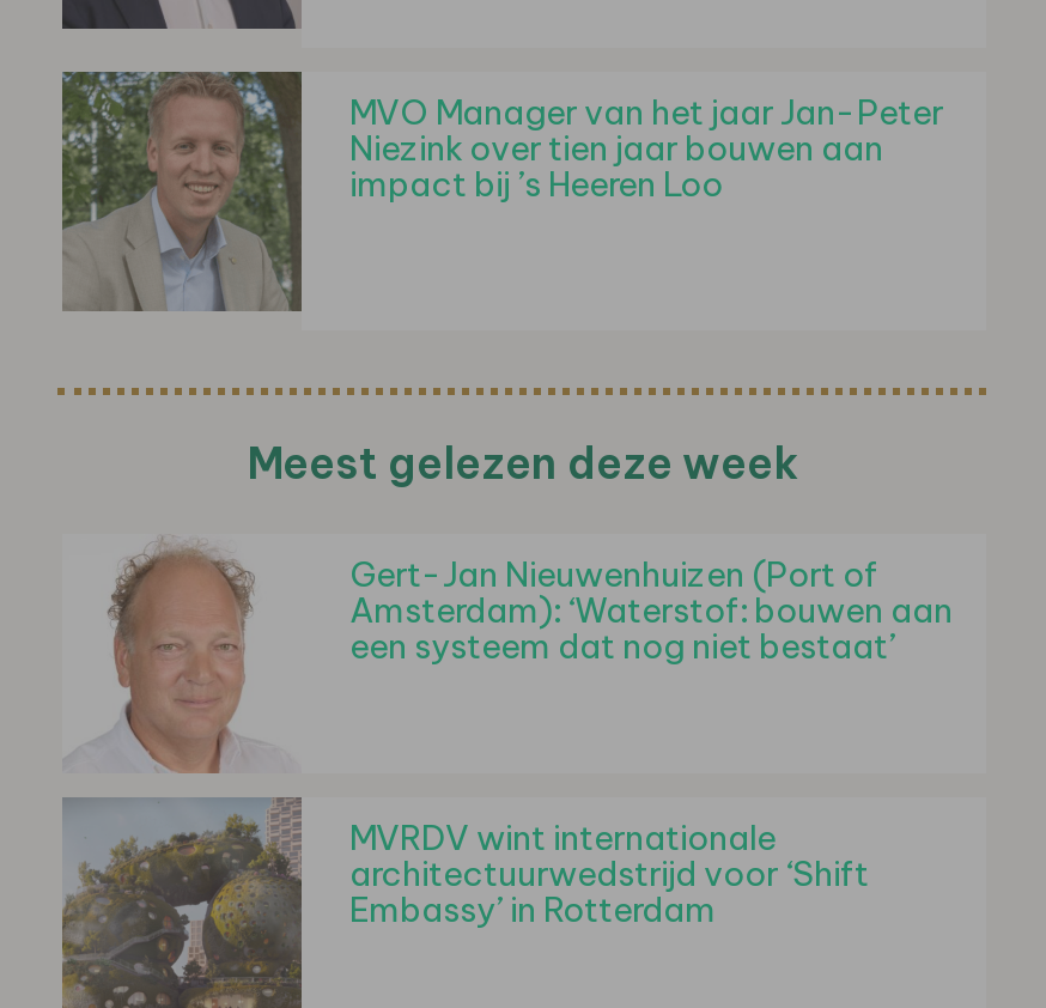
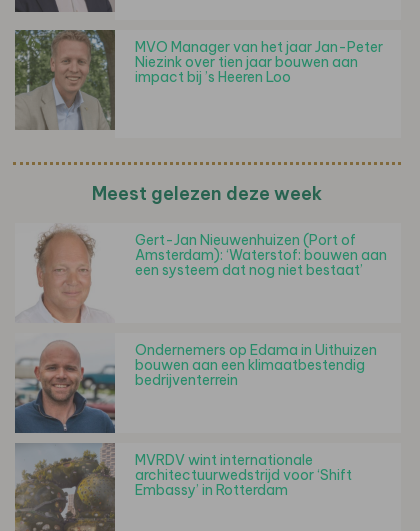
+ [image]
+ Ondernemers op Edama in Uithuizen
+ bouwen aan een klimaatbestendig
+ bedrijventerrein
